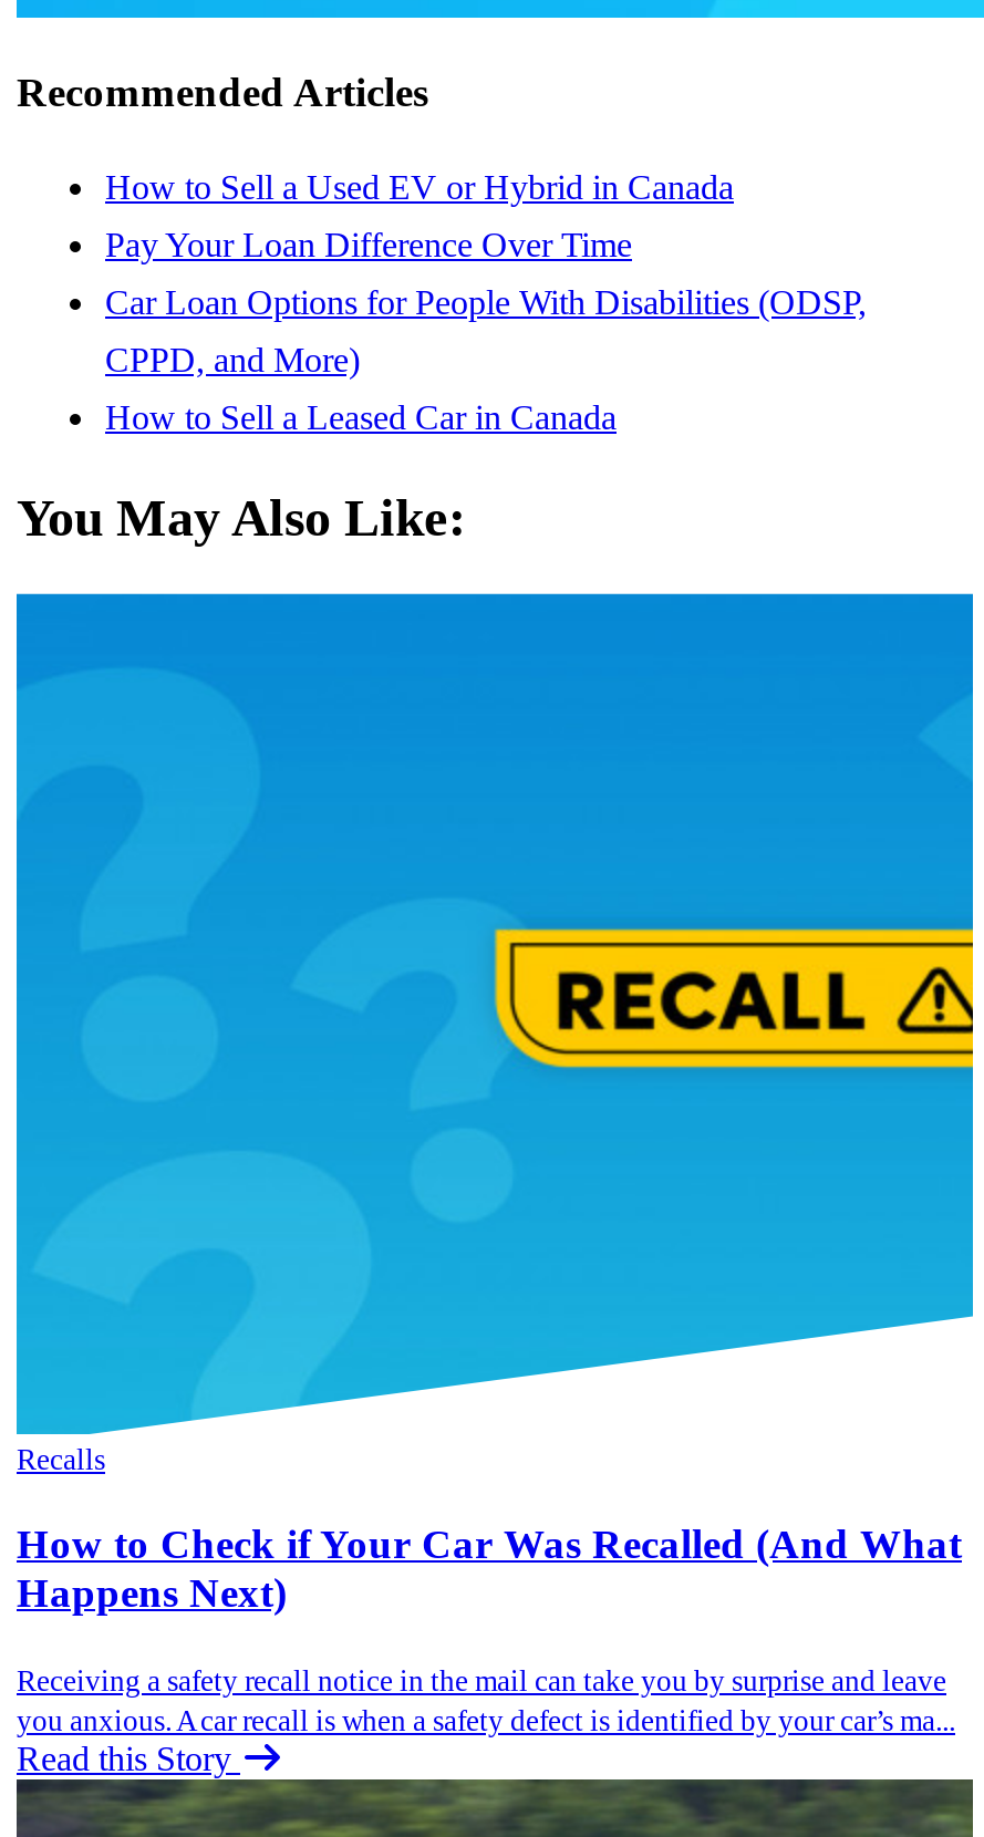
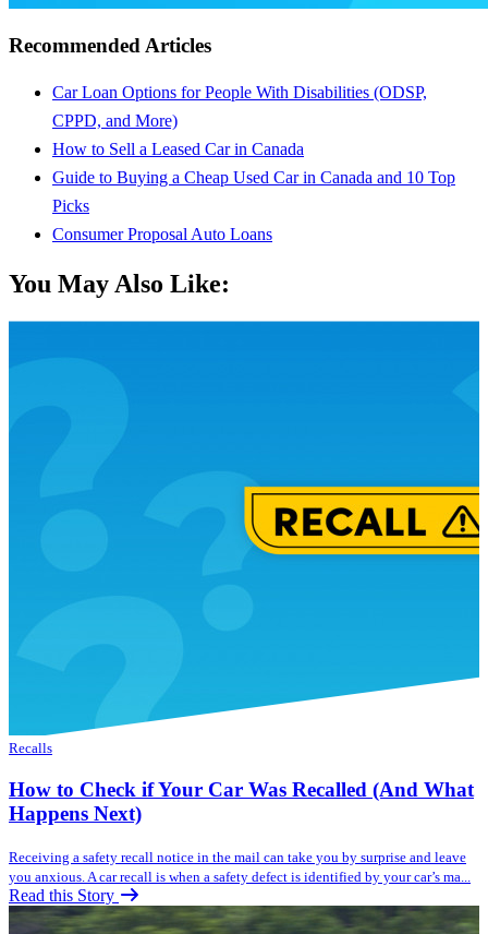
- How to Sell a Used EV or Hybrid in Canada
- Pay Your Loan Difference Over Time

moved up: Car Loan Options for People With Disabilities (ODSP, | CPPD, and More) | How to Sell a Leased Car in Canada

+ Guide to Buying a Cheap Used Car in Canada and 10 Top
+ Picks
+ Consumer Proposal Auto Loans
